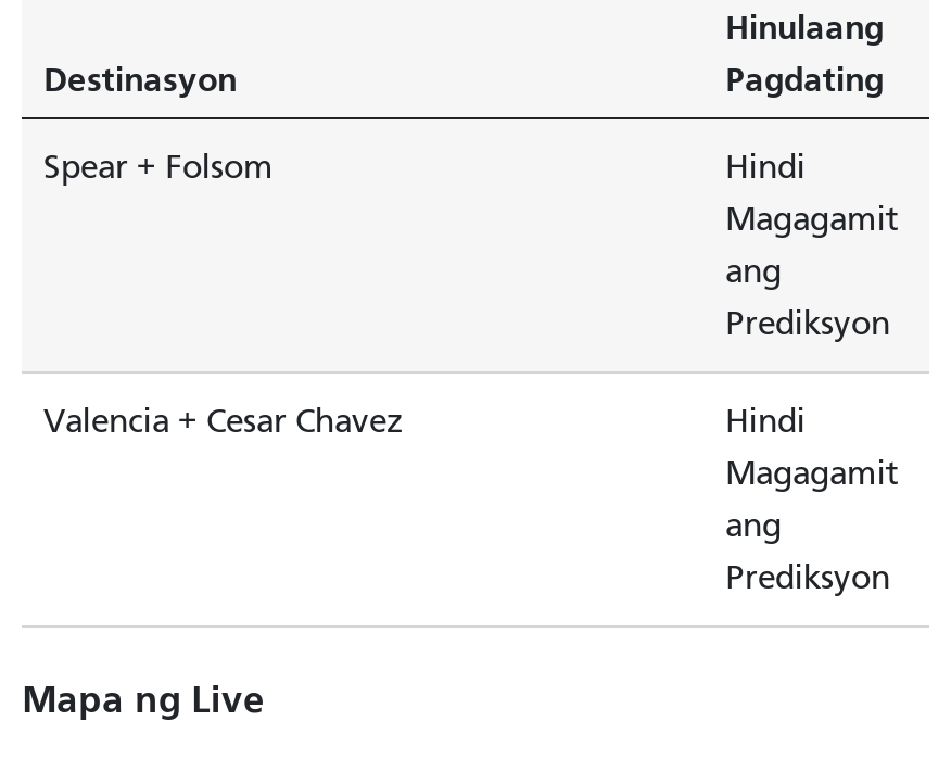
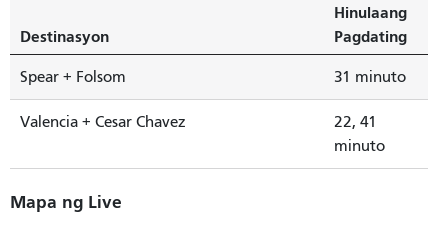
- Hindi
- Magagamit
- ang
- Prediksyon
+ 31 minuto

- Hindi
- Magagamit
- ang
- Prediksyon
+ 22, 41
+ minuto
